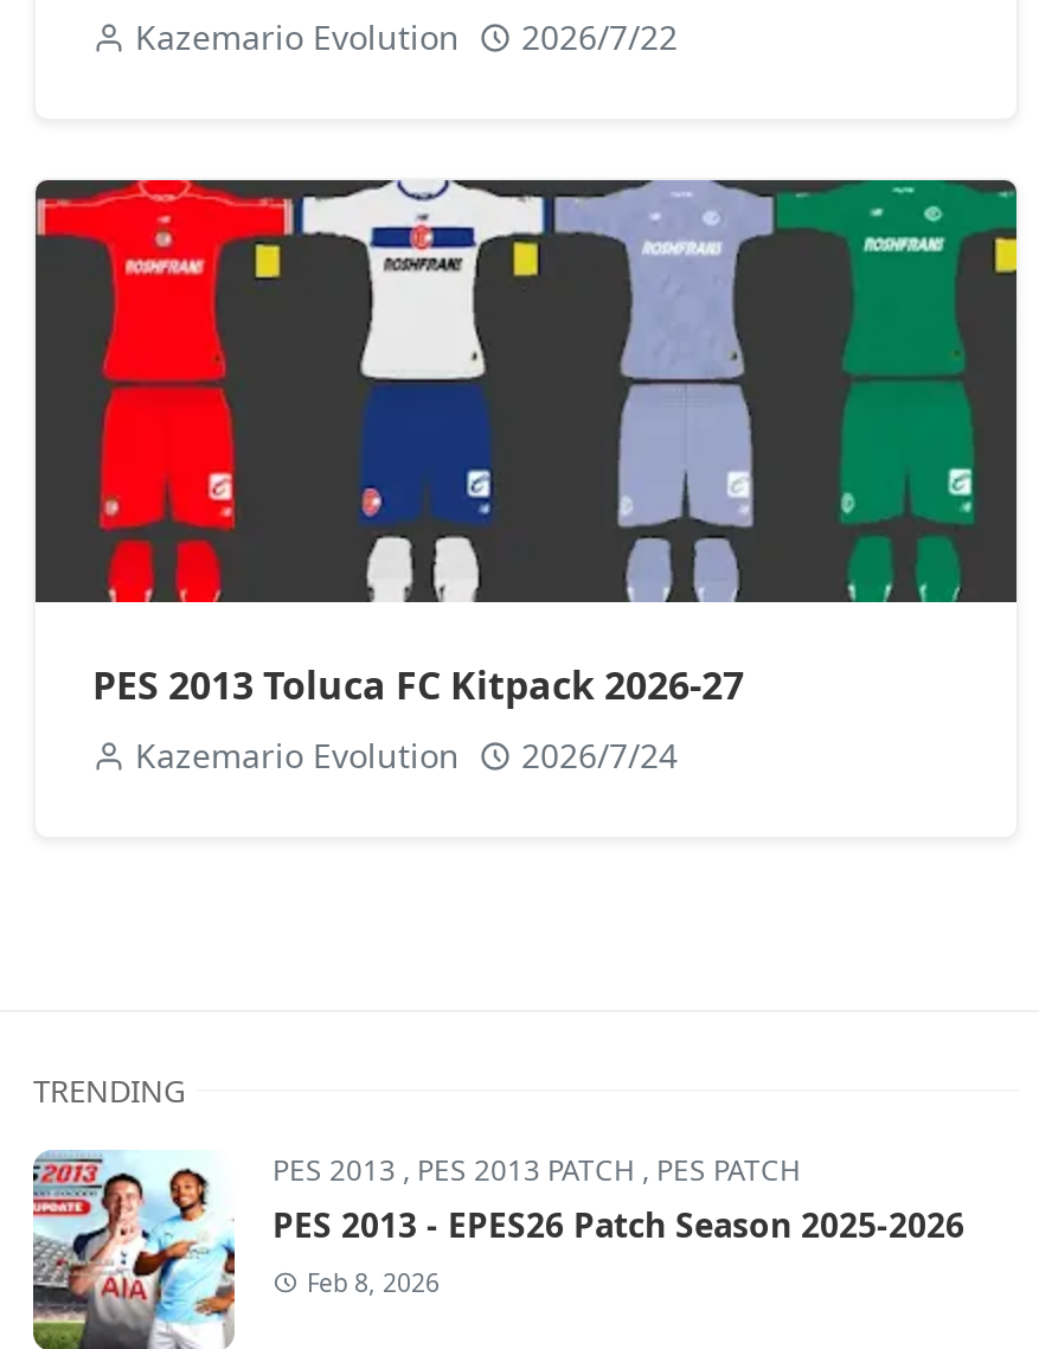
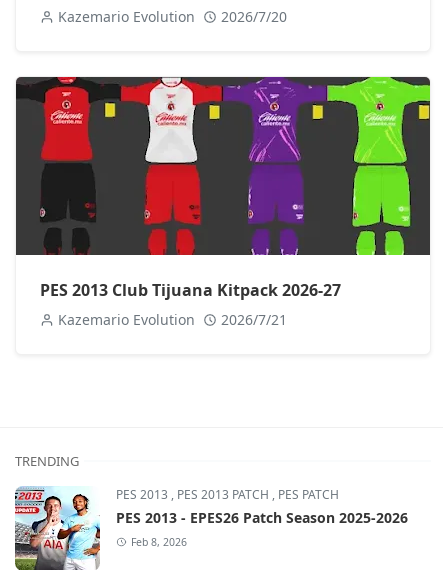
- Kazemario Evolution 2026/7/22
+ Kazemario Evolution 2026/7/20

- [image]
- PES 2013 Toluca FC Kitpack 2026-27
+ [image]
+ PES 2013 Club Tijuana Kitpack 2026-27

- Kazemario Evolution 2026/7/24
+ Kazemario Evolution 2026/7/21
